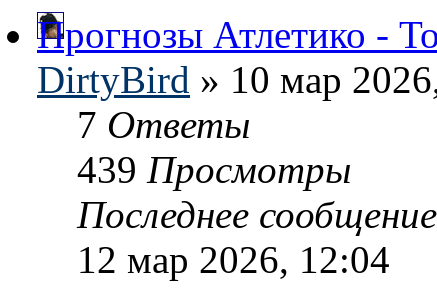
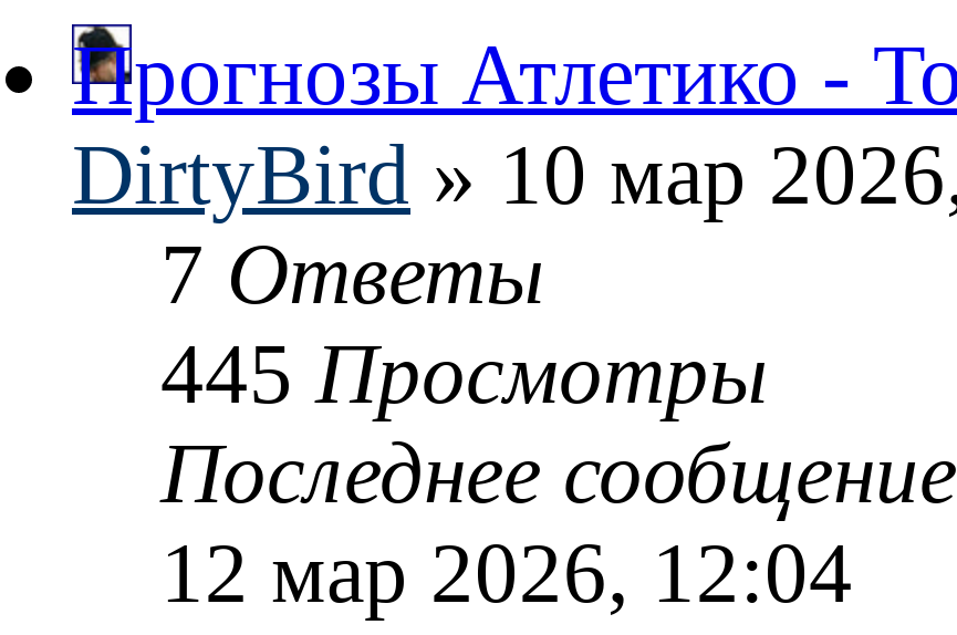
- 439 Просмотры
+ 445 Просмотры
